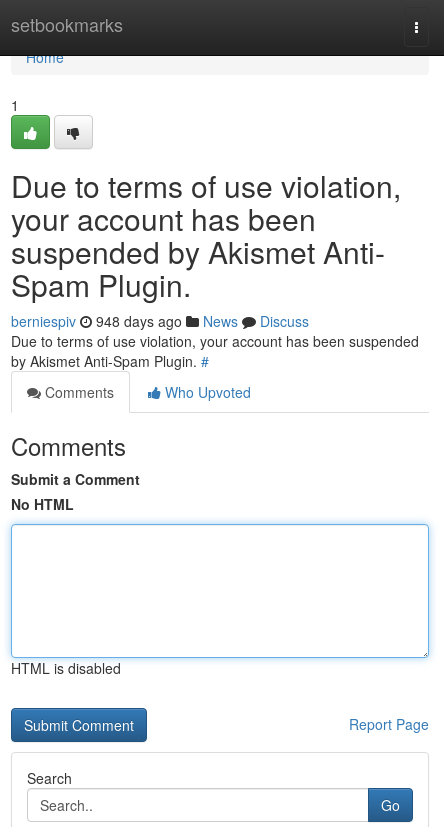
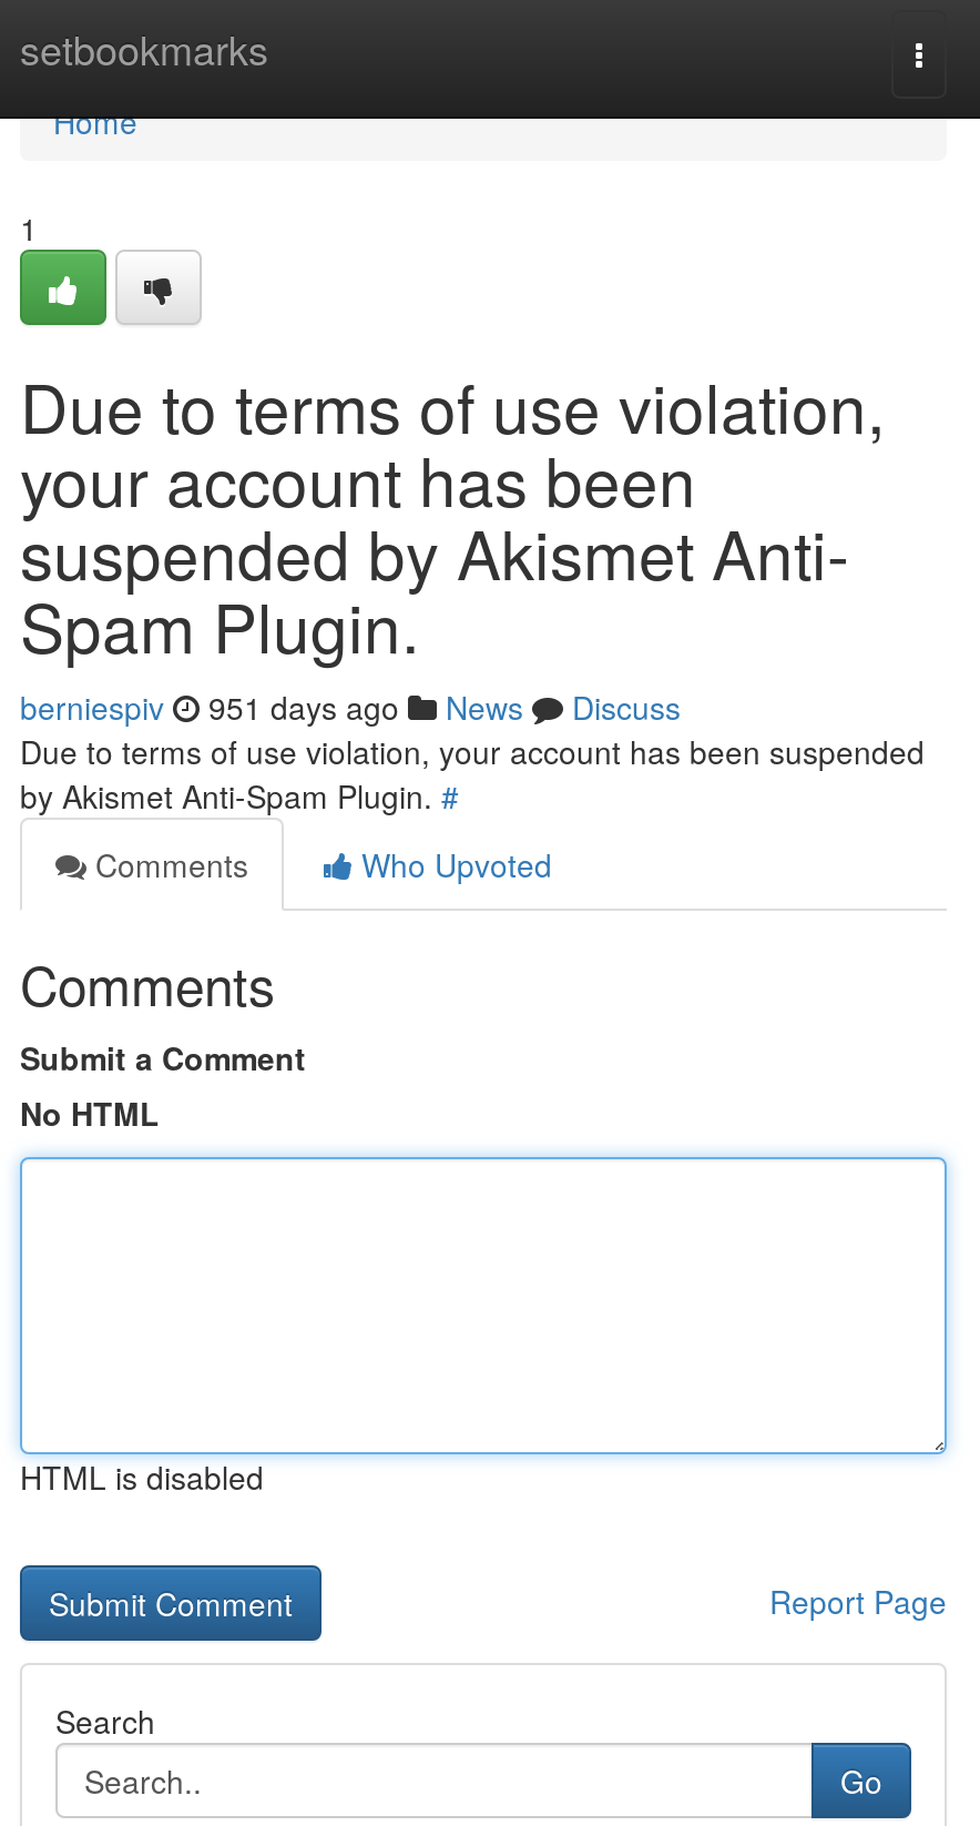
- berniespiv 948 days ago News Discuss
+ berniespiv 951 days ago News Discuss
